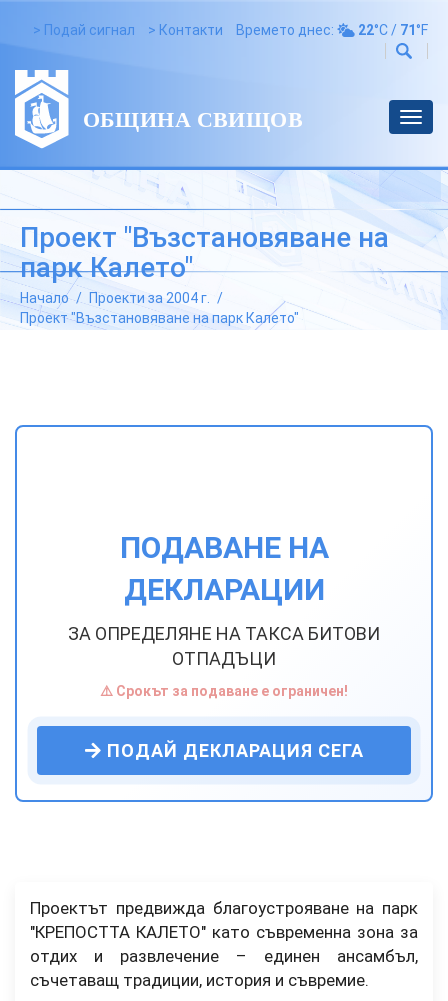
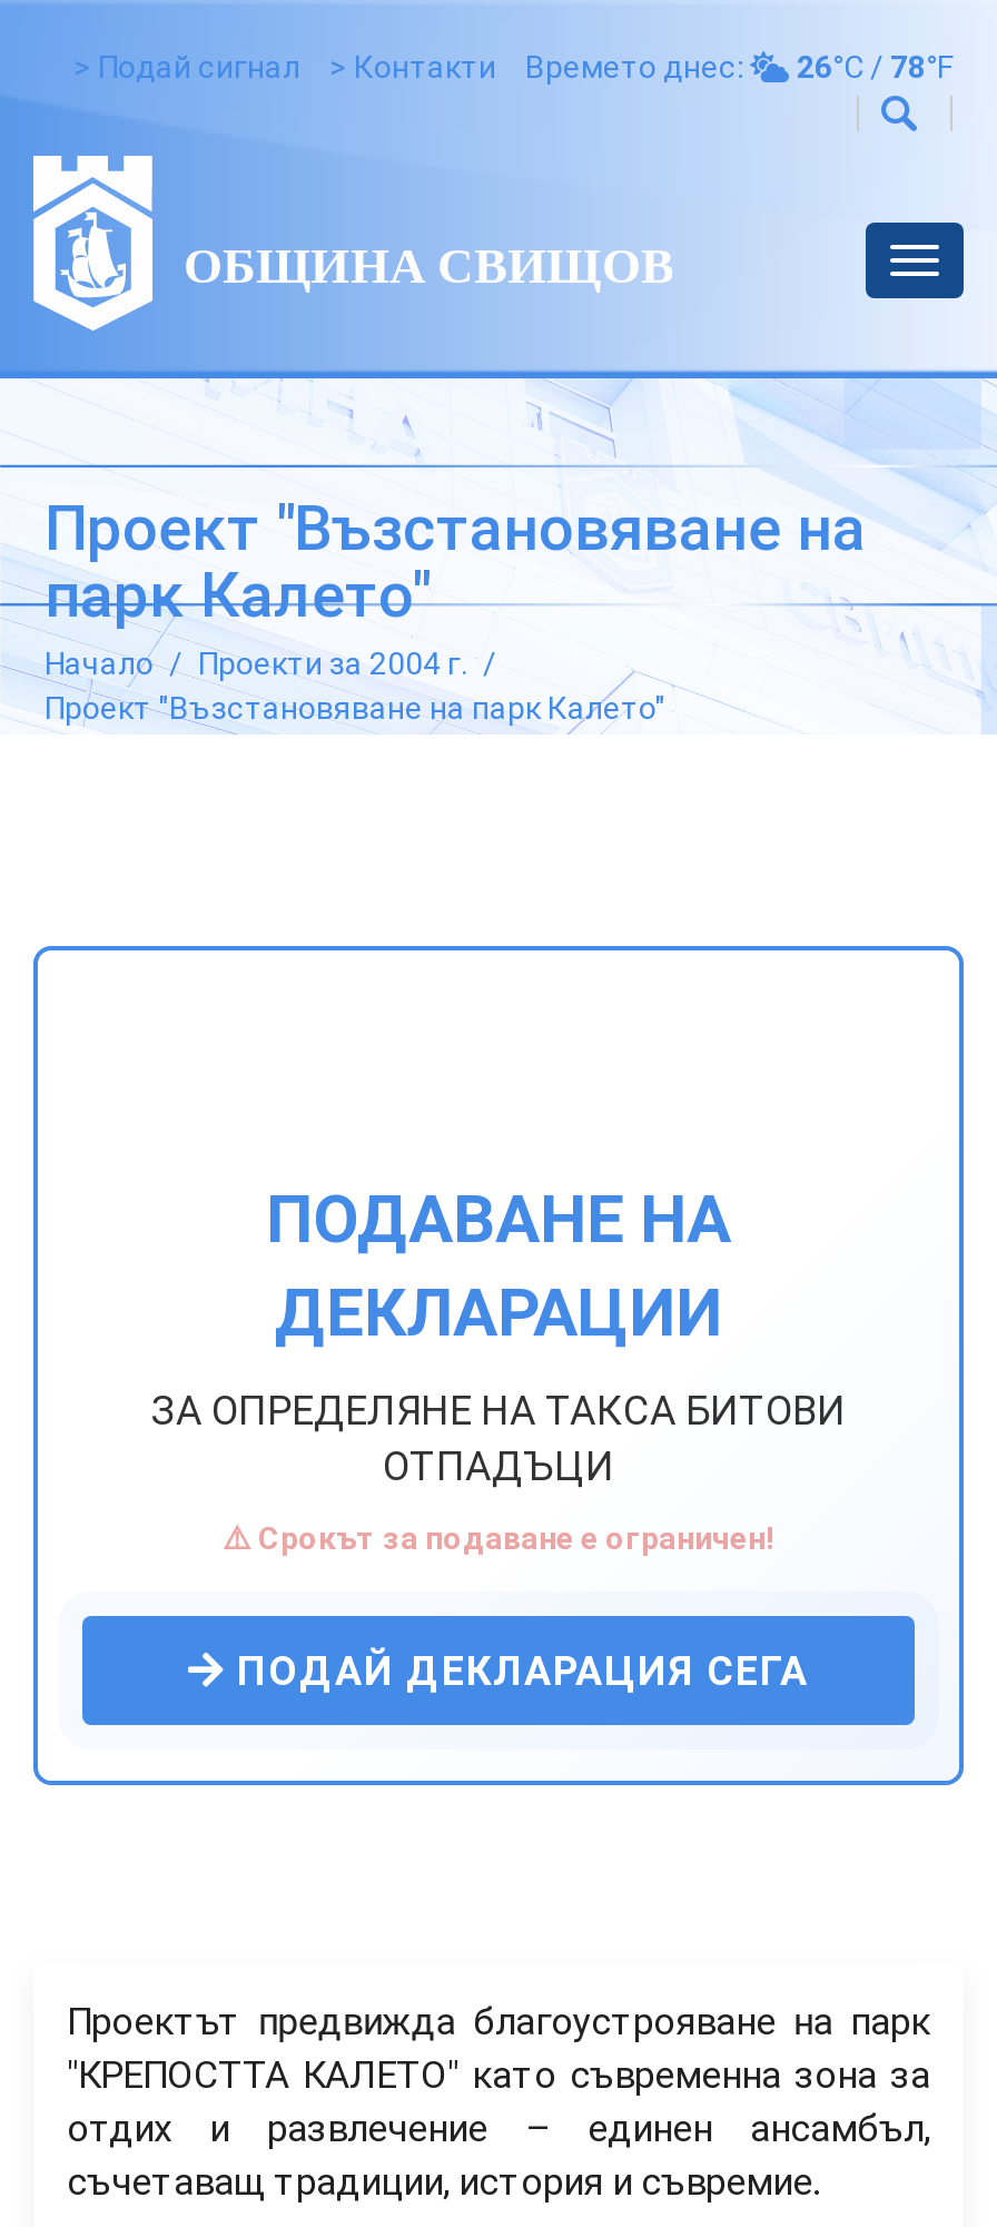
- 22°C / 71°F
+ 26°C / 78°F
